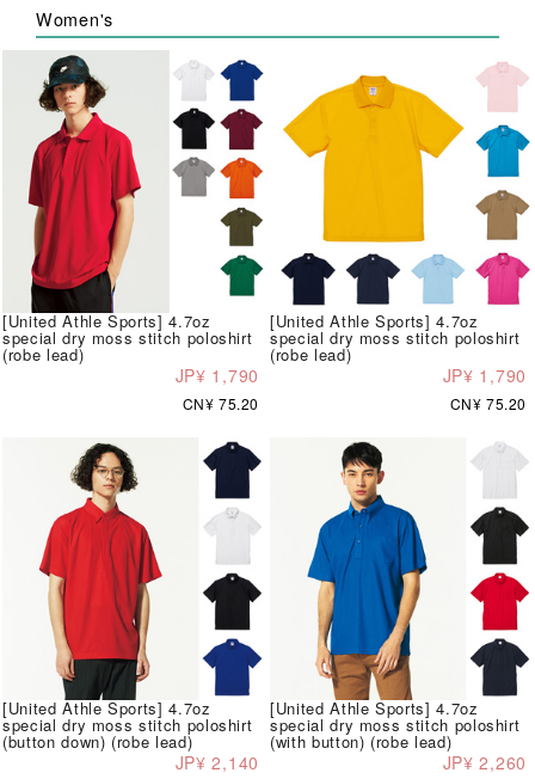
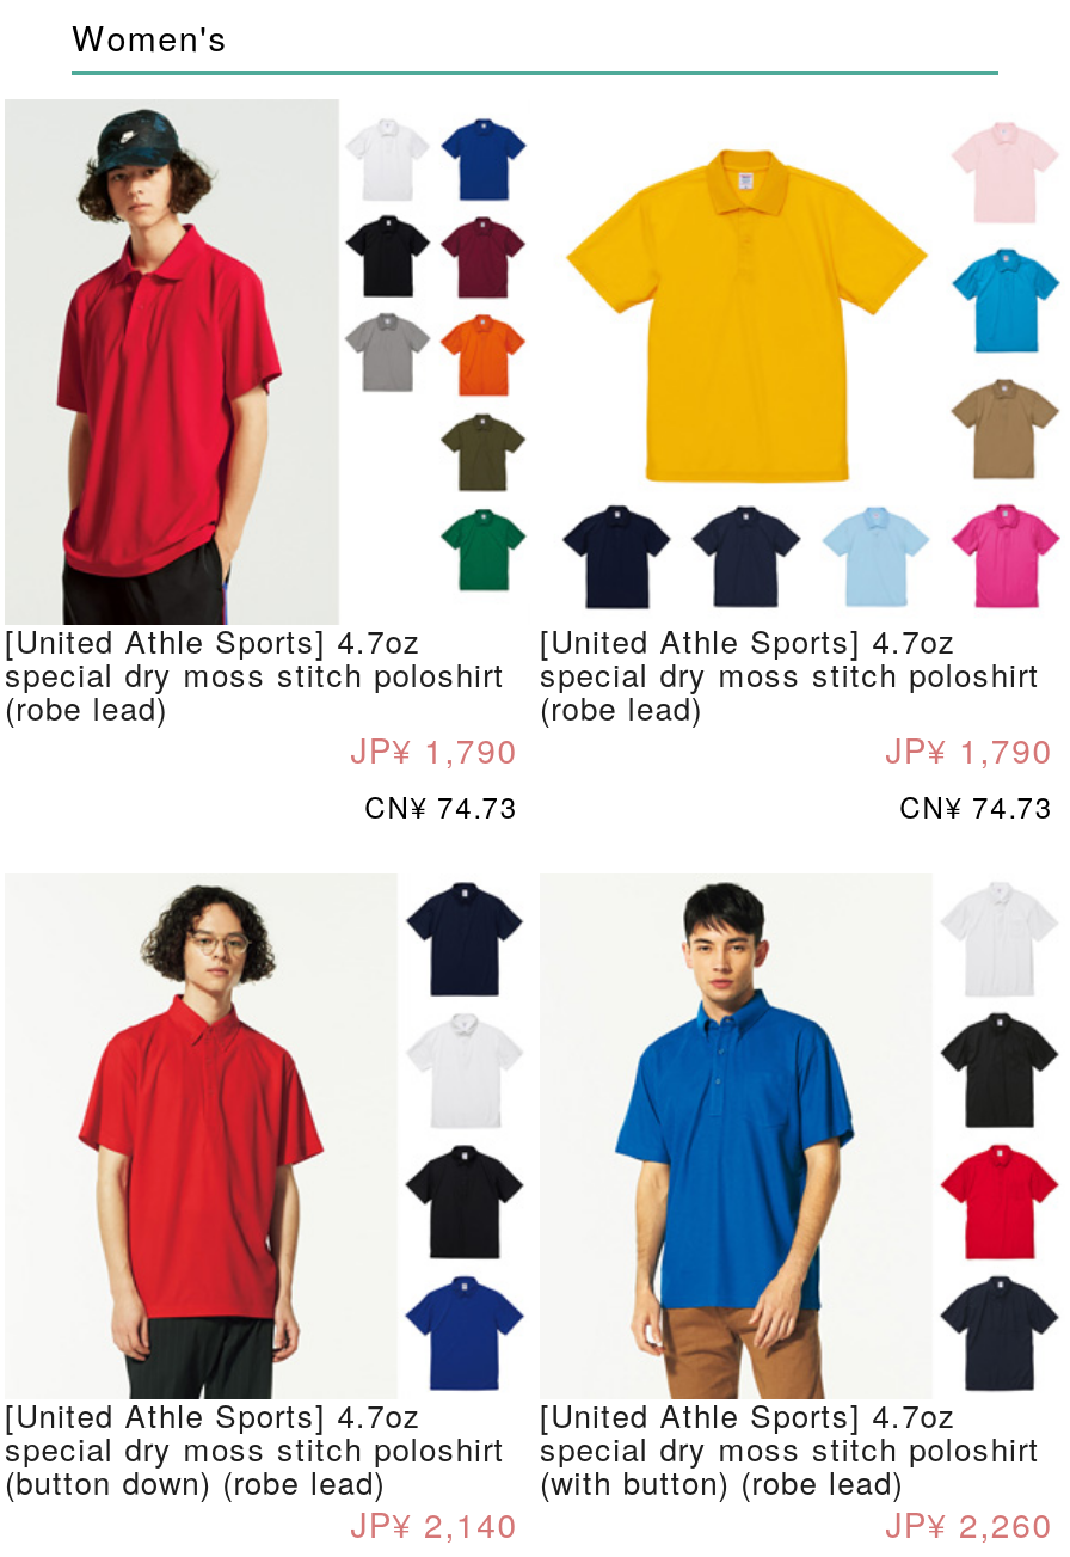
- CN¥ 75.20
+ CN¥ 74.73

- CN¥ 75.20
+ CN¥ 74.73
